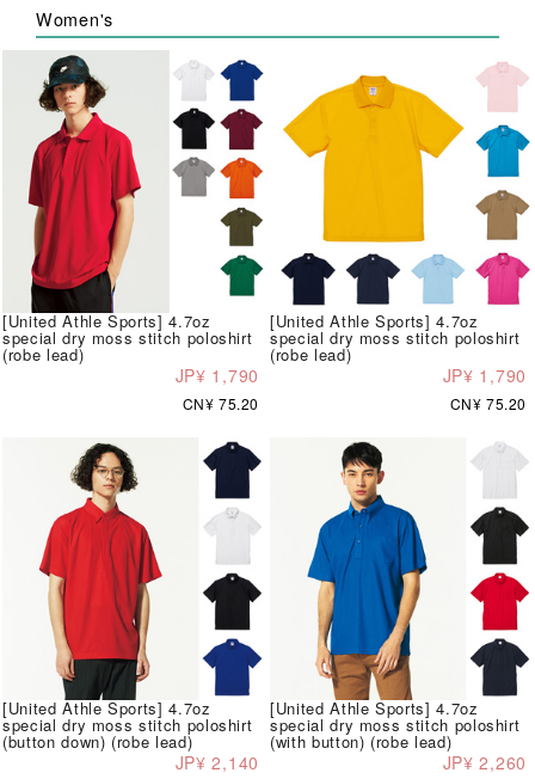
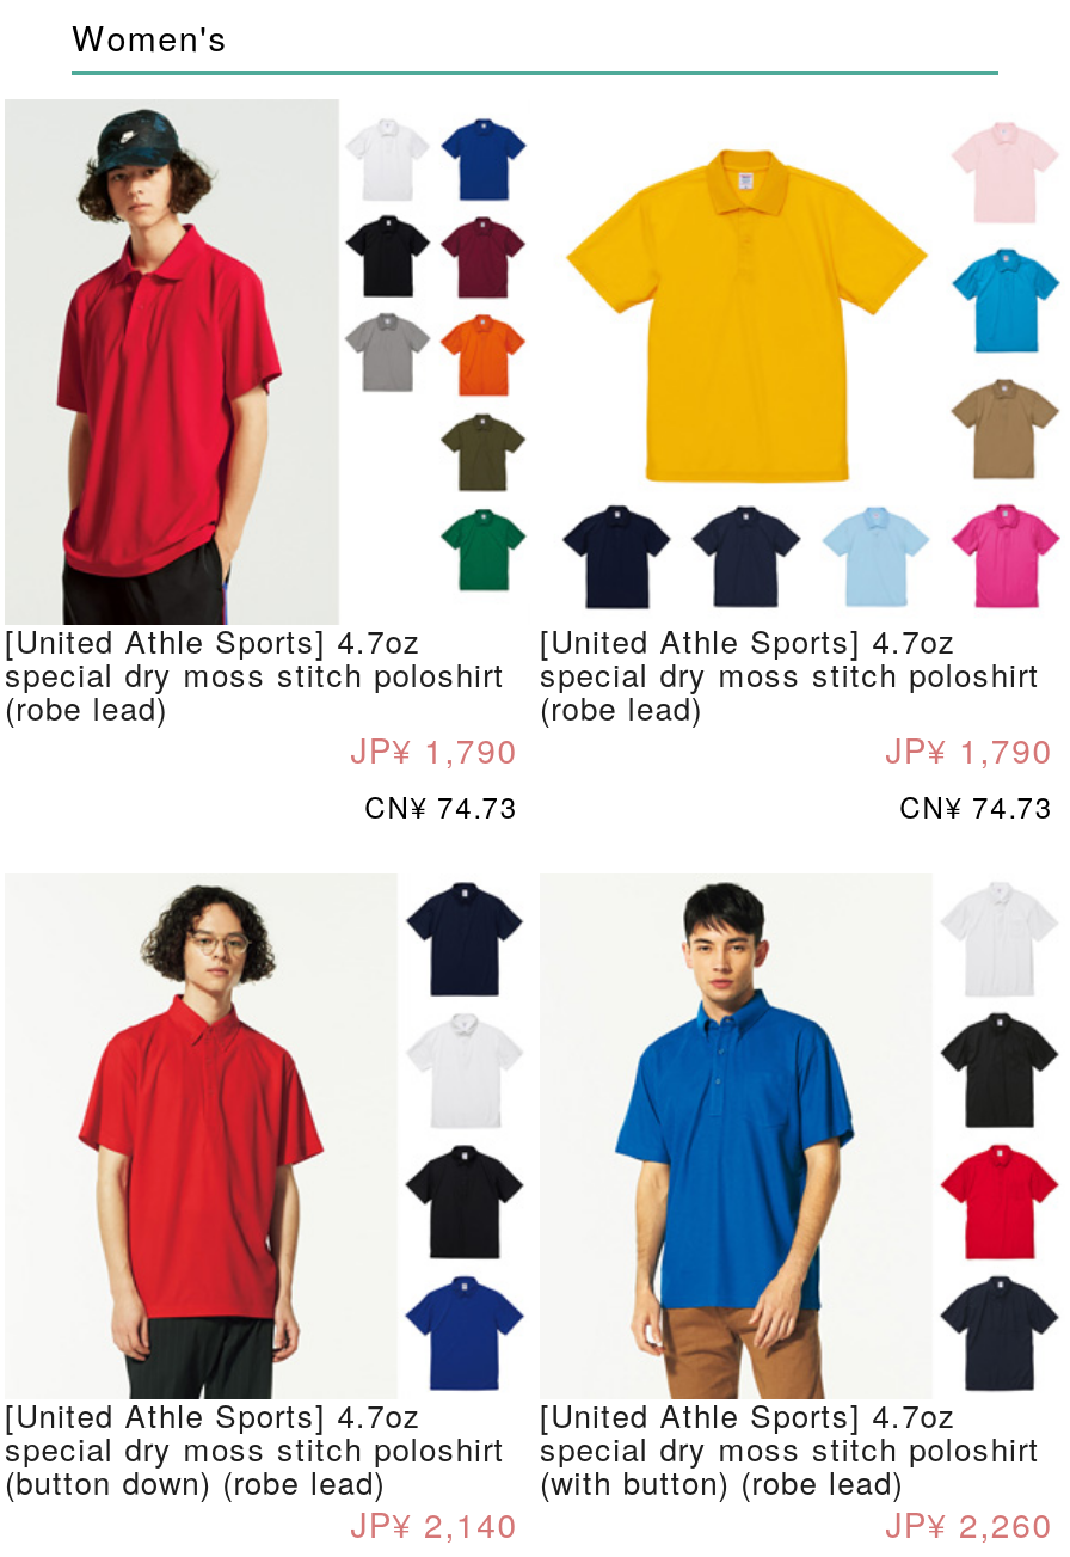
- CN¥ 75.20
+ CN¥ 74.73

- CN¥ 75.20
+ CN¥ 74.73
